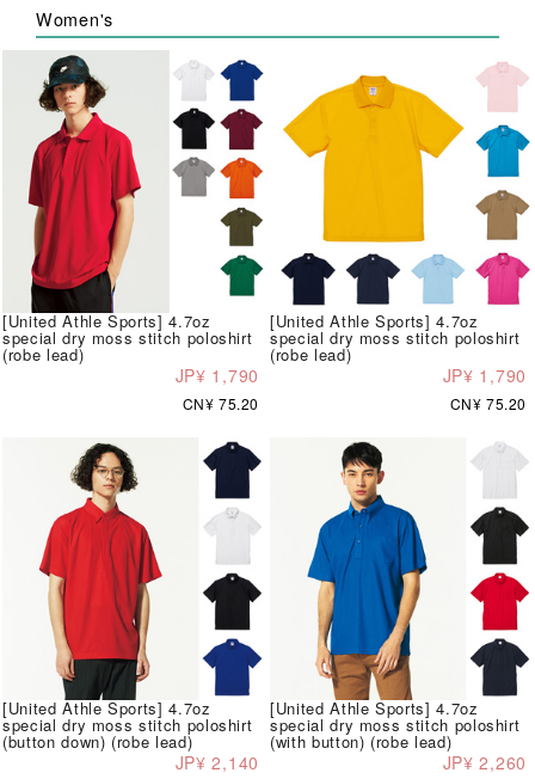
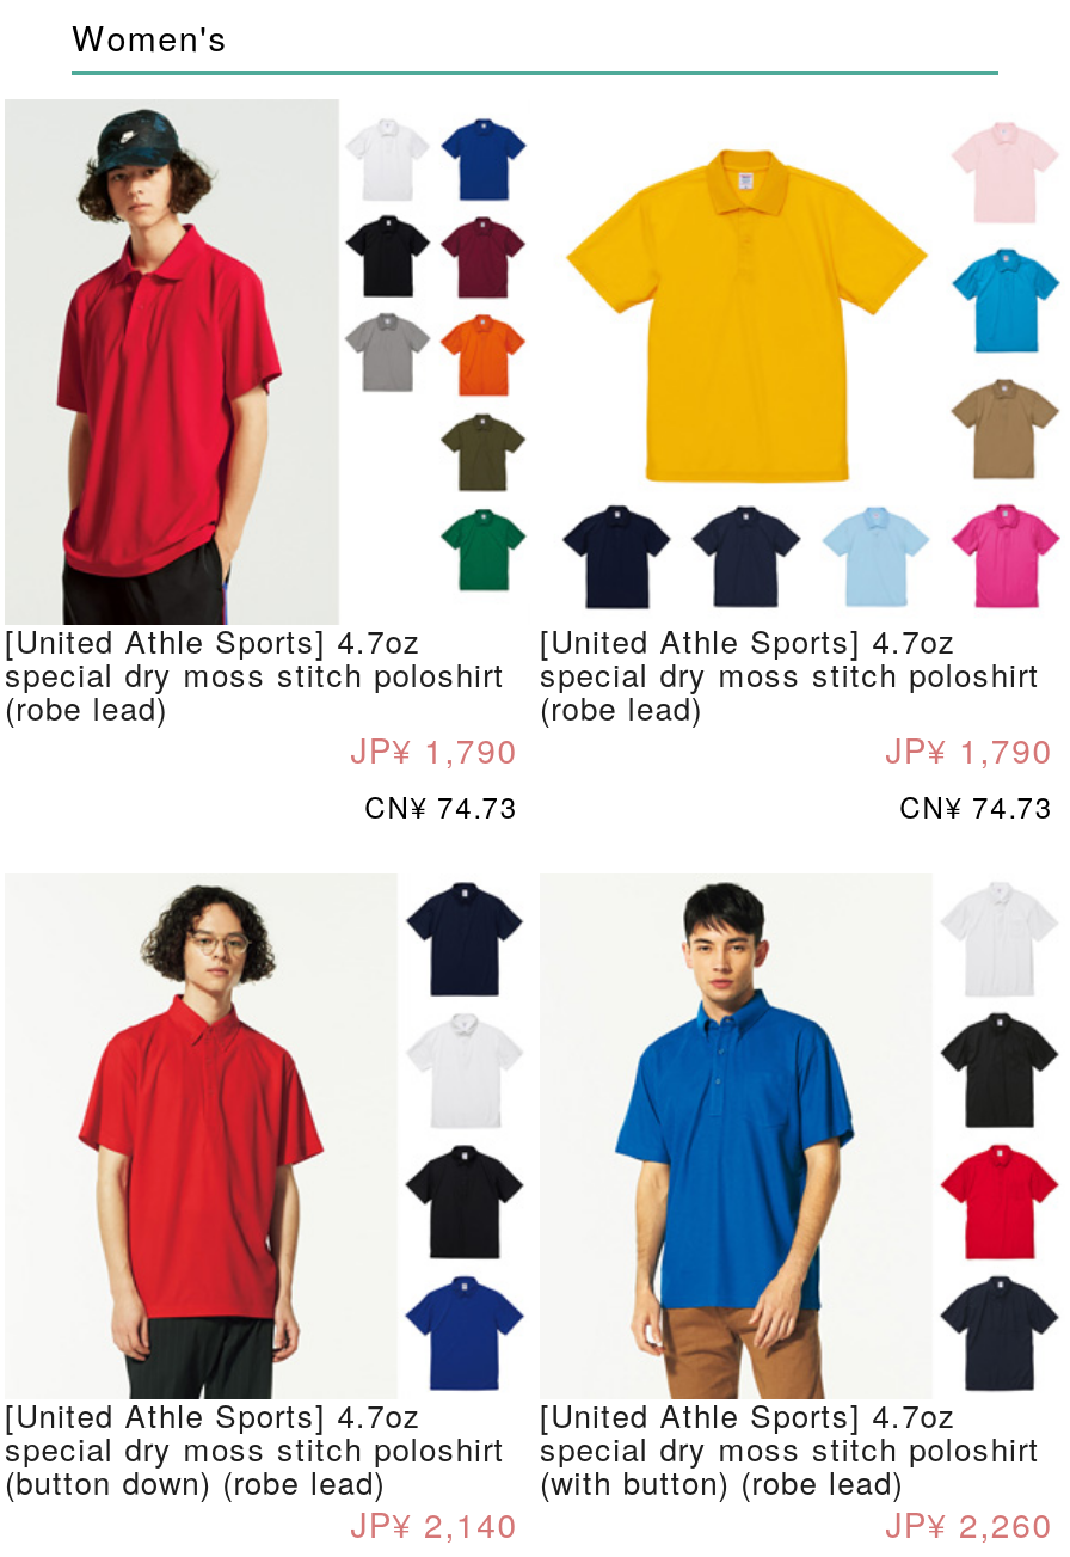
- CN¥ 75.20
+ CN¥ 74.73

- CN¥ 75.20
+ CN¥ 74.73
